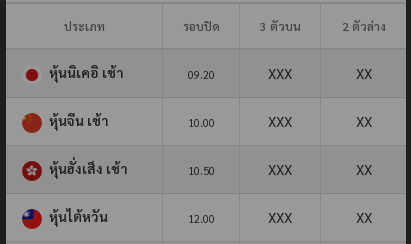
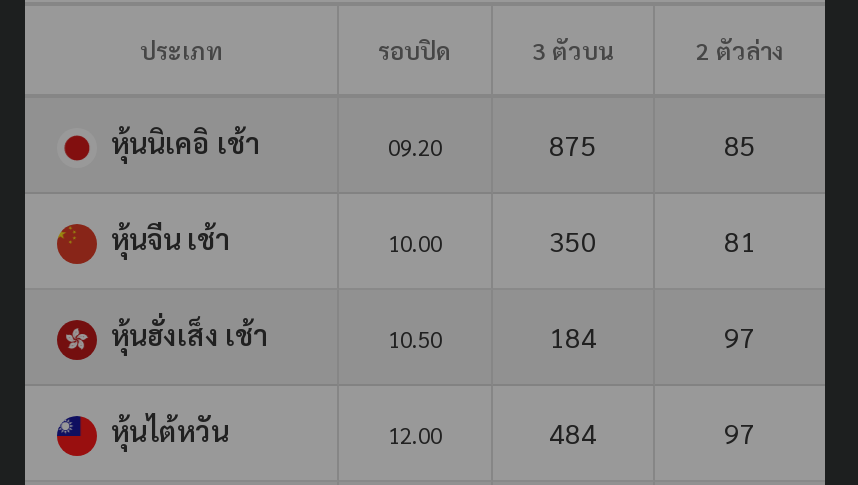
- XXX
- XX
+ 875
+ 85

- XXX
- XX
+ 350
+ 81

- XXX
- XX
+ 184
+ 97

- XXX
- XX
+ 484
+ 97
